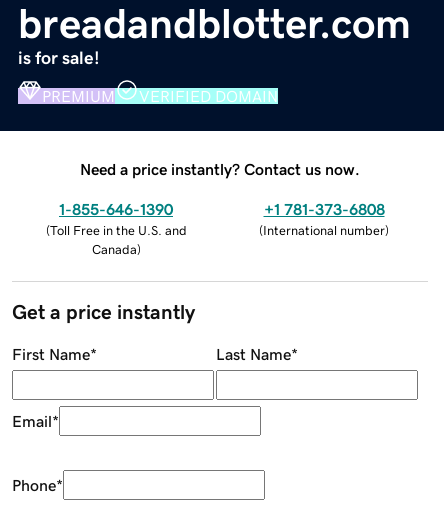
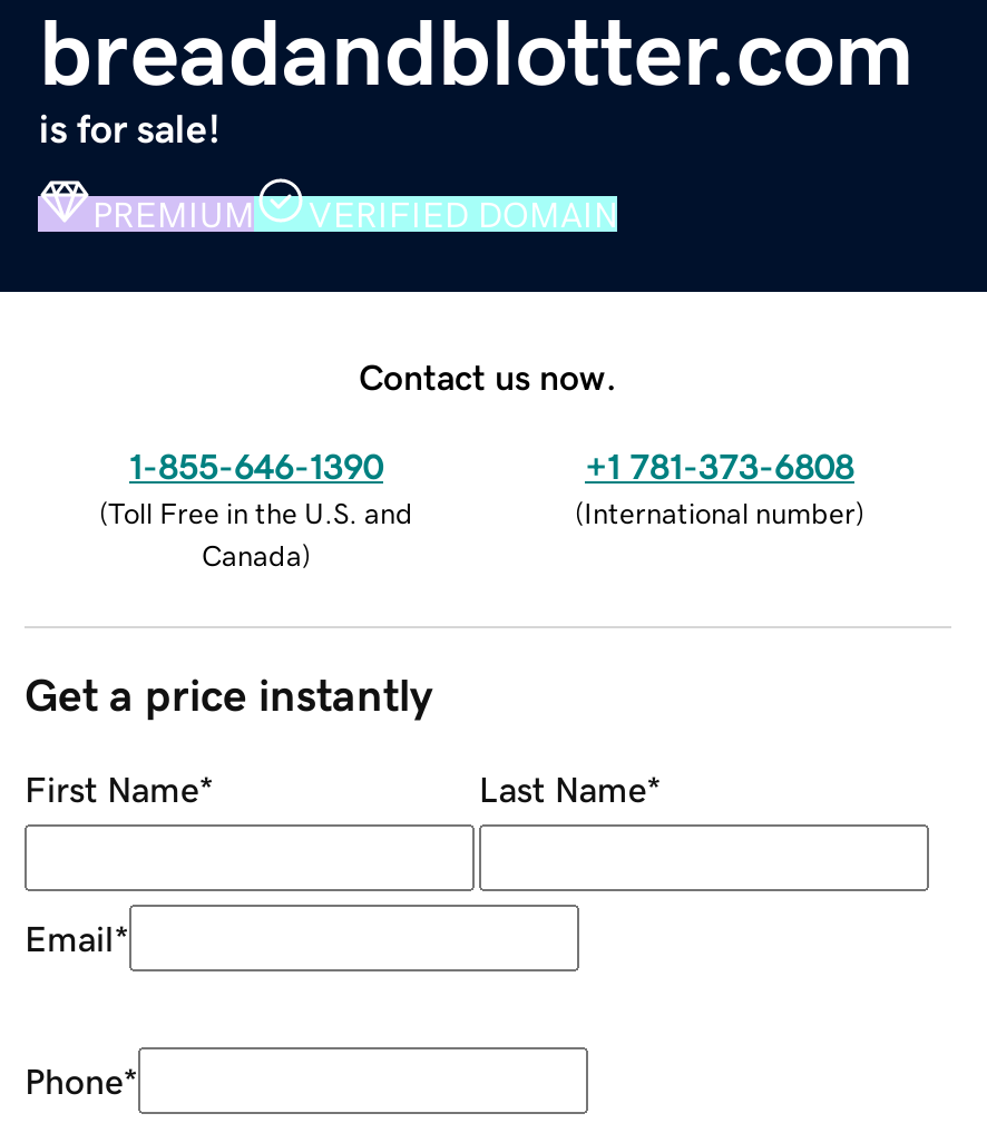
- Need a price instantly? Contact us now.
+ Contact us now.
